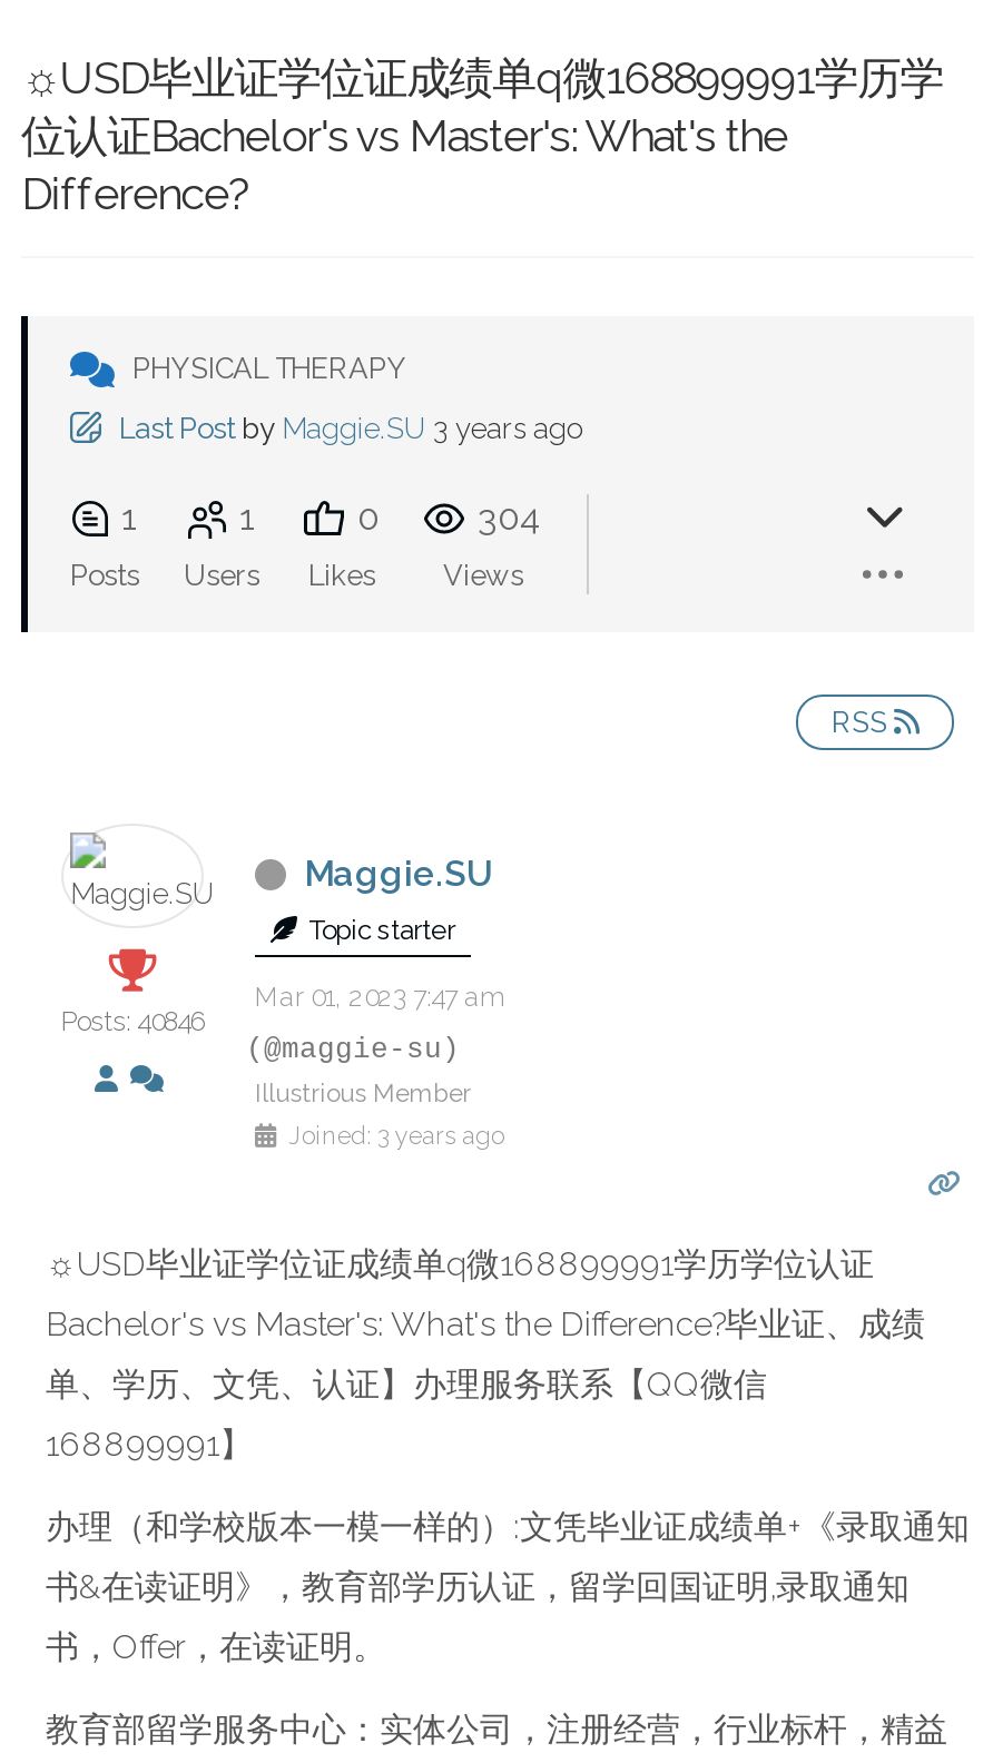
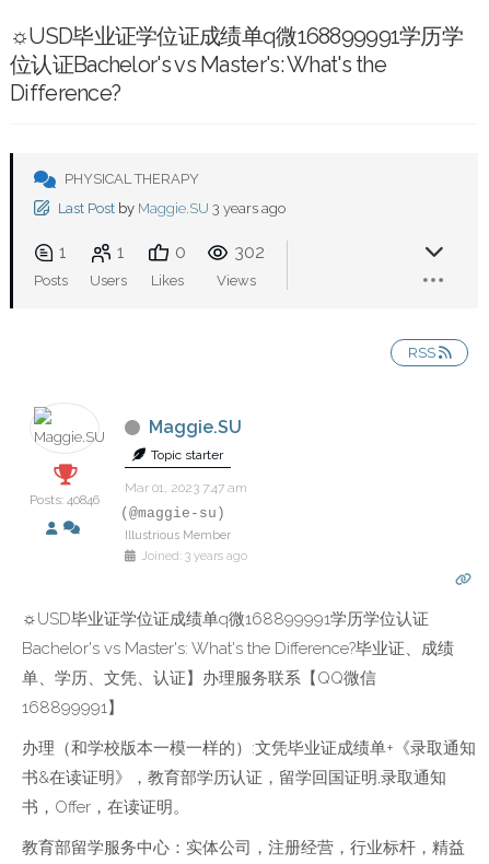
- 304
+ 302
